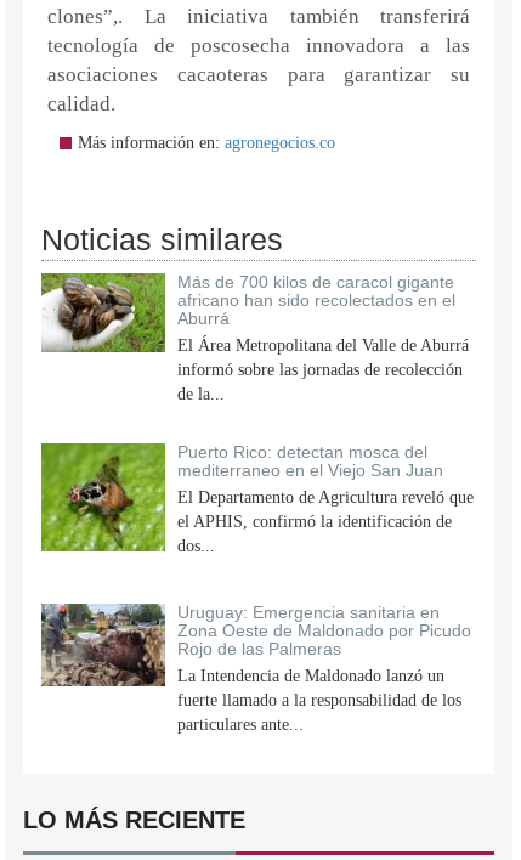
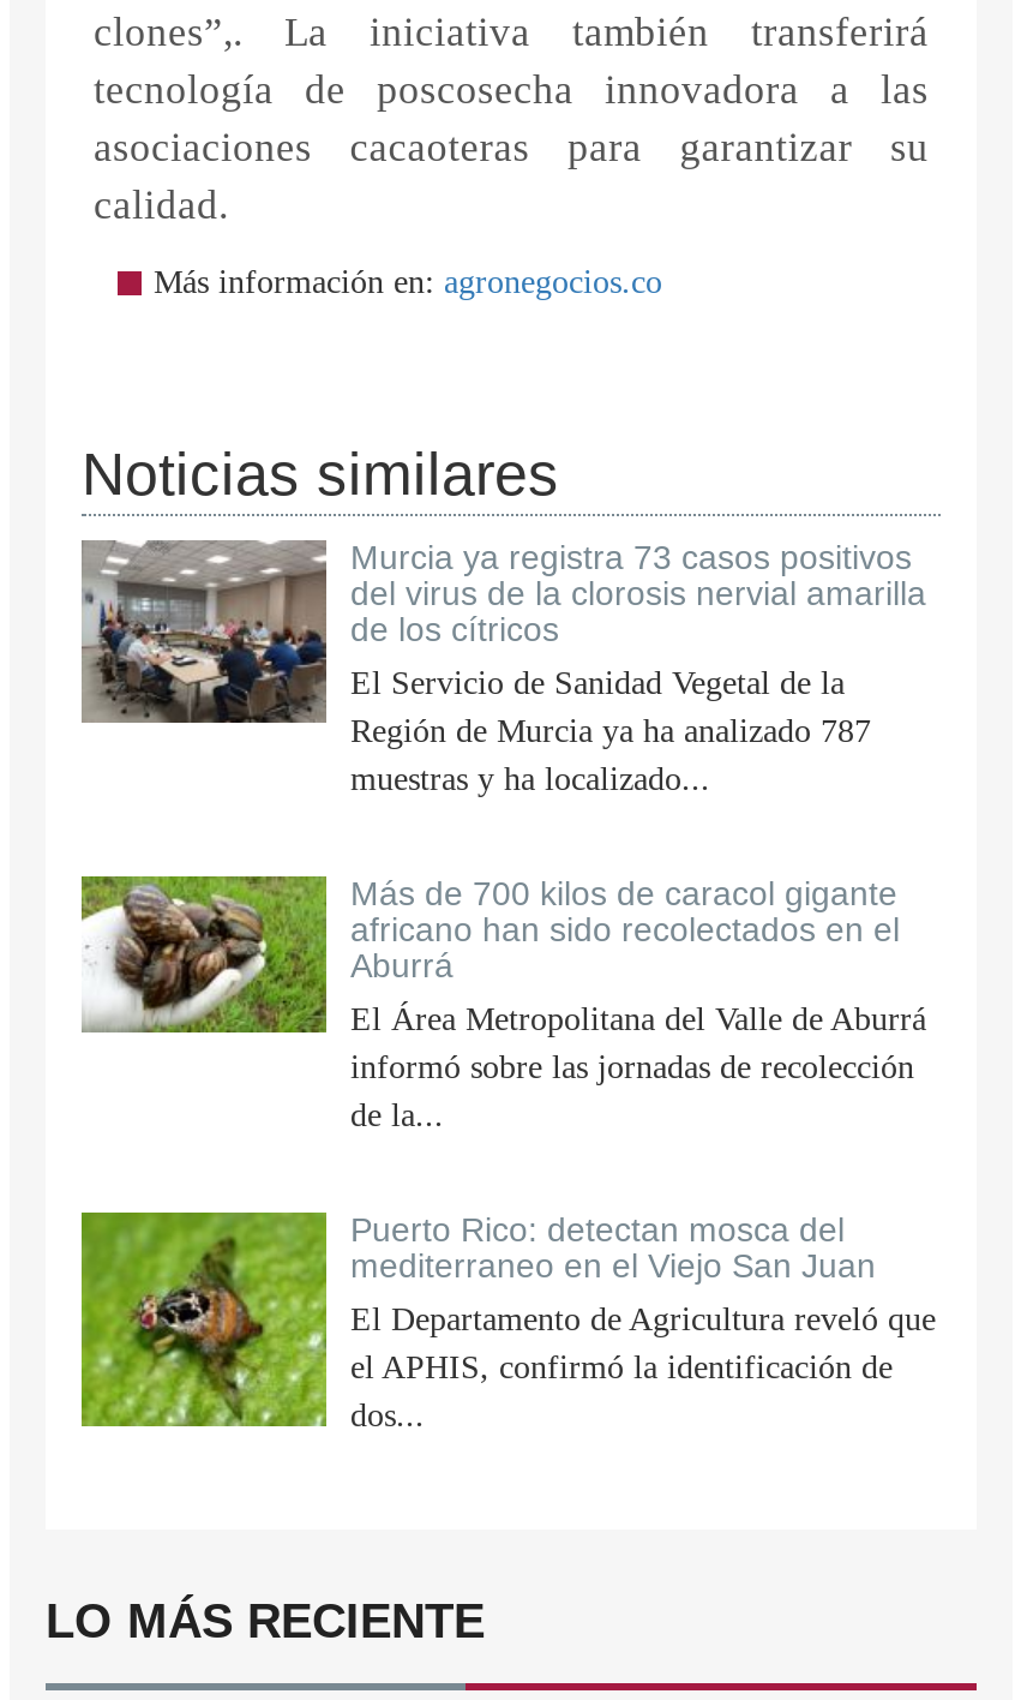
+ [image]
+ Murcia ya registra 73 casos positivos
+ del virus de la clorosis nervial amarilla
+ de los cítricos
+ El Servicio de Sanidad Vegetal de la
+ Región de Murcia ya ha analizado 787
+ muestras y ha localizado...

moved down: [image] | Más de 700 kilos de caracol gigante | africano han sido recolectados en el | ... | el APHIS, confirmó la identificación de | dos...

- [image]
- Uruguay: Emergencia sanitaria en
- Zona Oeste de Maldonado por Picudo
- Rojo de las Palmeras
- La Intendencia de Maldonado lanzó un
- fuerte llamado a la responsabilidad de los
- particulares ante...
